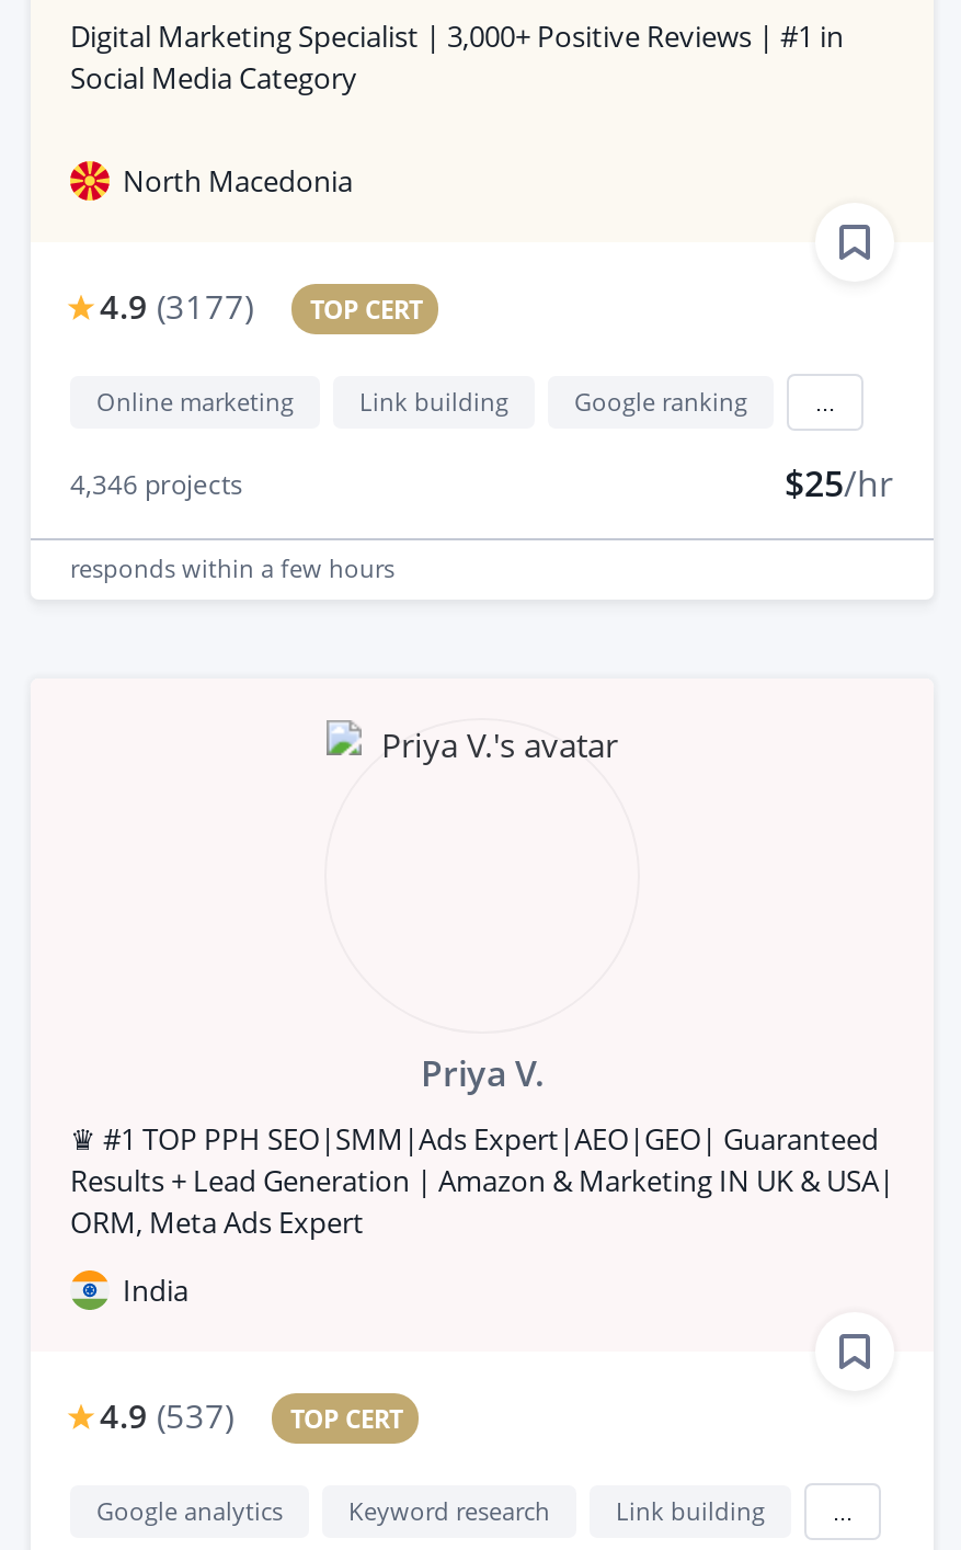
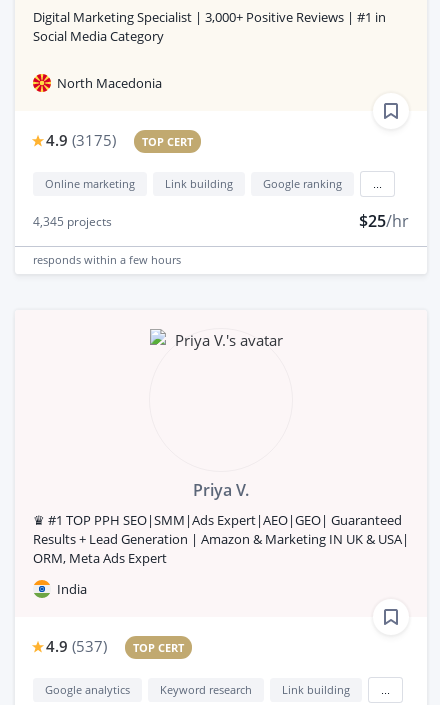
- 4.9 (3177) TOP CERT
+ 4.9 (3175) TOP CERT

- 4,346 projects
+ 4,345 projects
